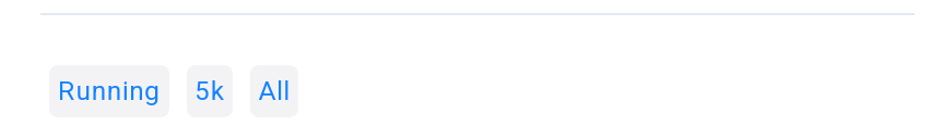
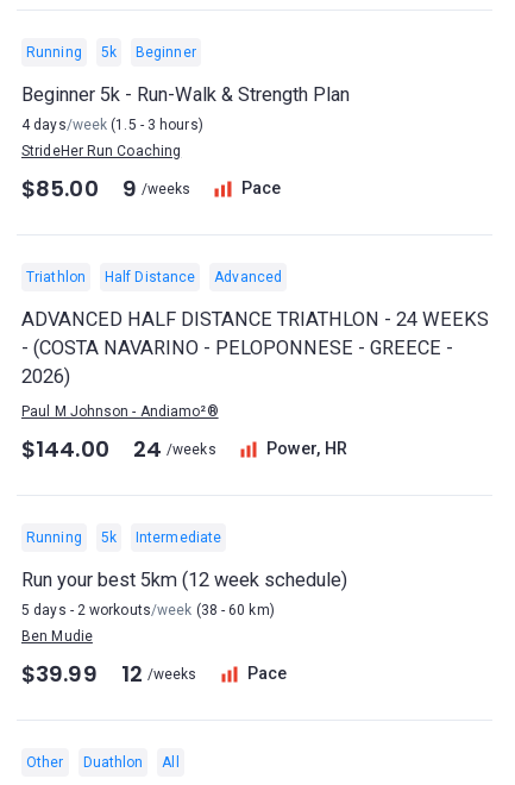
+ Beginner
+ Beginner 5k - Run-Walk & Strength Plan
+ 4 days/week (1.5 - 3 hours)
+ StrideHer Run Coaching
+ $85.00
+ 9 /weeks
+ Pace

+ Triathlon
+ Half Distance
+ Advanced
+ ADVANCED HALF DISTANCE TRIATHLON - 24 WEEKS
+ - (COSTA NAVARINO - PELOPONNESE - GREECE -
+ 2026)
+ Paul M Johnson - Andiamo²®
+ $144.00
+ 24 /weeks
+ Power, HR

+ Running
+ 5k
+ Intermediate
+ Run your best 5km (12 week schedule)
+ 5 days - 2 workouts/week (38 - 60 km)
+ Ben Mudie
+ $39.99
+ 12 /weeks
+ Pace

+ Other
+ Duathlon
